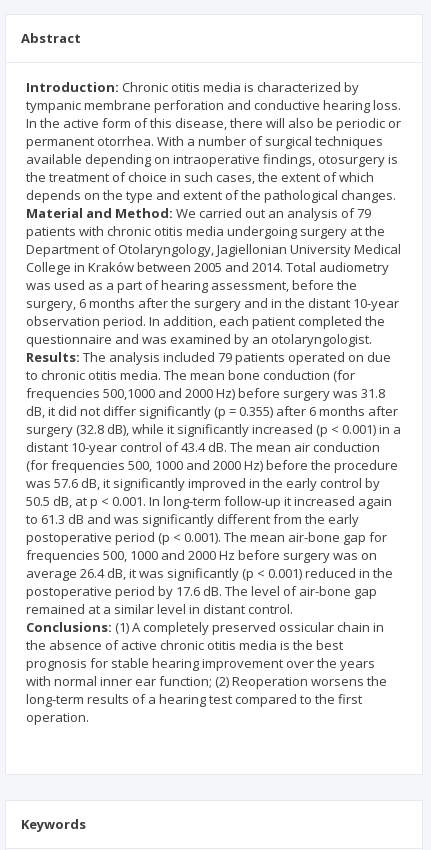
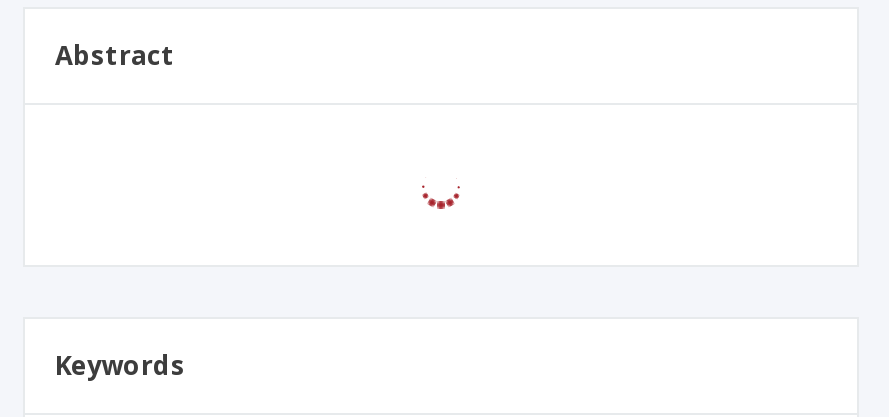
- Introduction: Chronic otitis media is characterized by
- tympanic membrane perforation and conductive hearing loss.
- In the active form of this disease, there will also be periodic or
- permanent otorrhea. With a number of surgical techniques
- available depending on intraoperative findings, otosurgery is
- the treatment of choice in such cases, the extent of which
- depends on the type and extent of the pathological changes.
- Material and Method: We carried out an analysis of 79
- patients with chronic otitis media undergoing surgery at the
- Department of Otolaryngology, Jagiellonian University Medical
- College in Kraków between 2005 and 2014. Total audiometry
- was used as a part of hearing assessment, before the
- surgery, 6 months after the surgery and in the distant 10-year
- observation period. In addition, each patient completed the
- questionnaire and was examined by an otolaryngologist.
- Results: The analysis included 79 patients operated on due
- to chronic otitis media. The mean bone conduction (for
- frequencies 500,1000 and 2000 Hz) before surgery was 31.8
- dB, it did not differ significantly (p = 0.355) after 6 months after
- surgery (32.8 dB), while it significantly increased (p < 0.001) in a
- distant 10-year control of 43.4 dB. The mean air conduction
- (for frequencies 500, 1000 and 2000 Hz) before the procedure
- was 57.6 dB, it significantly improved in the early control by
- 50.5 dB, at p < 0.001. In long-term follow-up it increased again
- to 61.3 dB and was significantly different from the early
- postoperative period (p < 0.001). The mean air-bone gap for
- frequencies 500, 1000 and 2000 Hz before surgery was on
- average 26.4 dB, it was significantly (p < 0.001) reduced in the
- postoperative period by 17.6 dB. The level of air-bone gap
- remained at a similar level in distant control.
- Conclusions: (1) A completely preserved ossicular chain in
- the absence of active chronic otitis media is the best
- prognosis for stable hearing improvement over the years
- with normal inner ear function; (2) Reoperation worsens the
- long-term results of a hearing test compared to the first
- operation.
